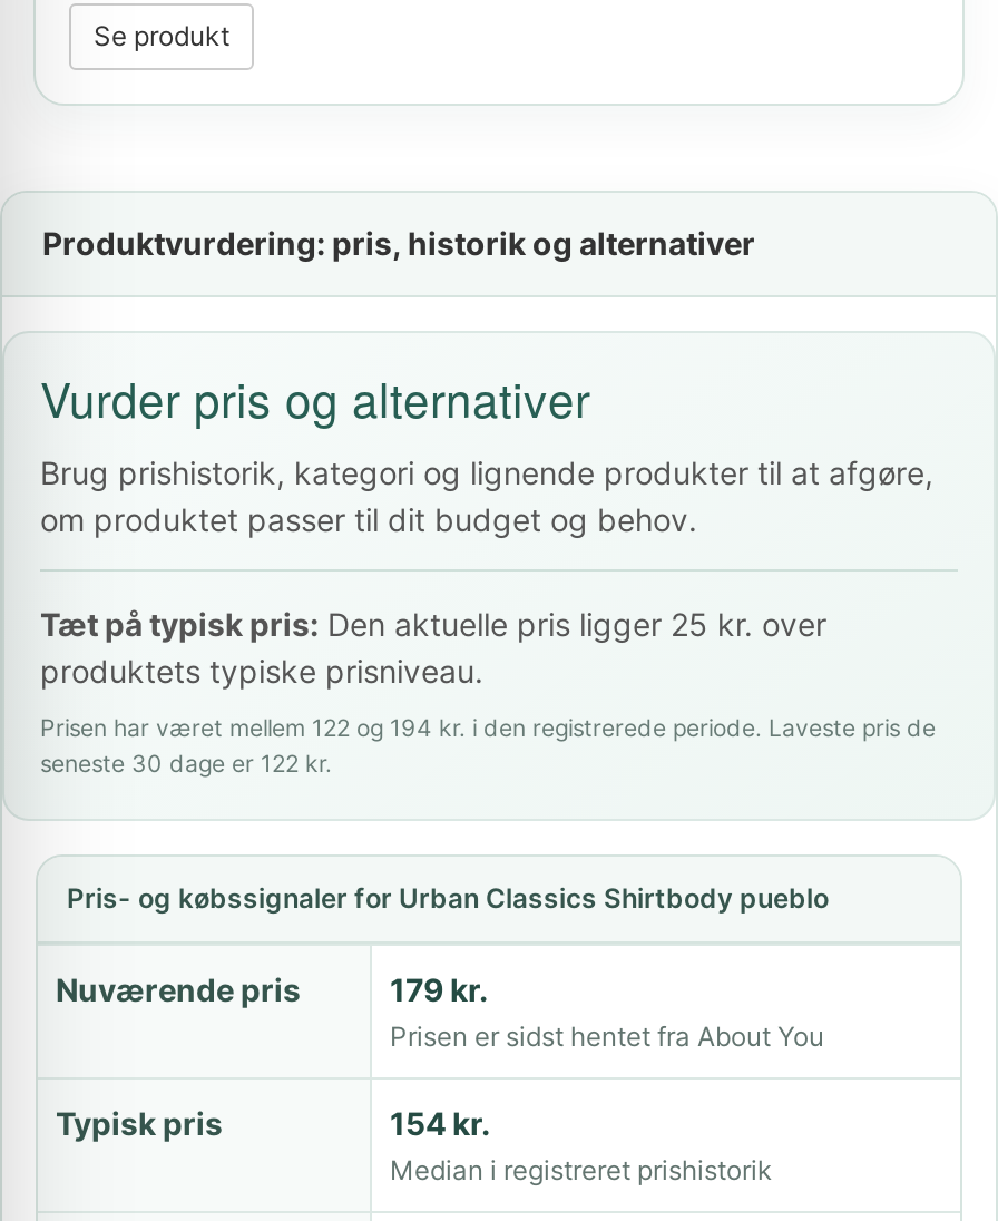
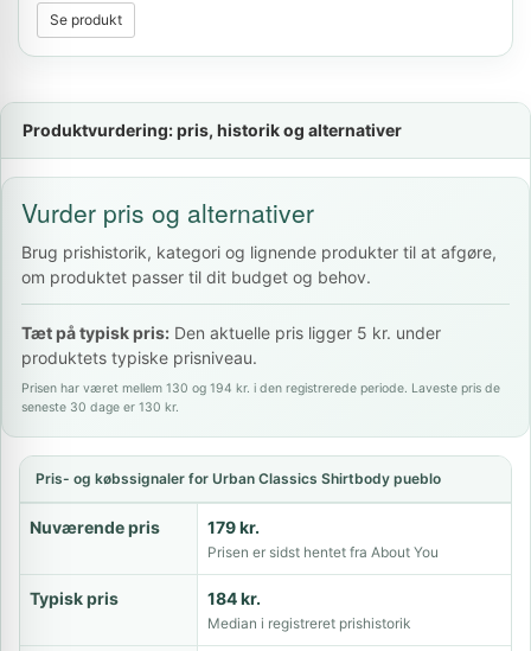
- Tæt på typisk pris: Den aktuelle pris ligger 25 kr. over
+ Tæt på typisk pris: Den aktuelle pris ligger 5 kr. under

- Prisen har været mellem 122 og 194 kr. i den registrerede periode. Laveste pris de
+ Prisen har været mellem 130 og 194 kr. i den registrerede periode. Laveste pris de

- seneste 30 dage er 122 kr.
+ seneste 30 dage er 130 kr.

- 154 kr.
+ 184 kr.
